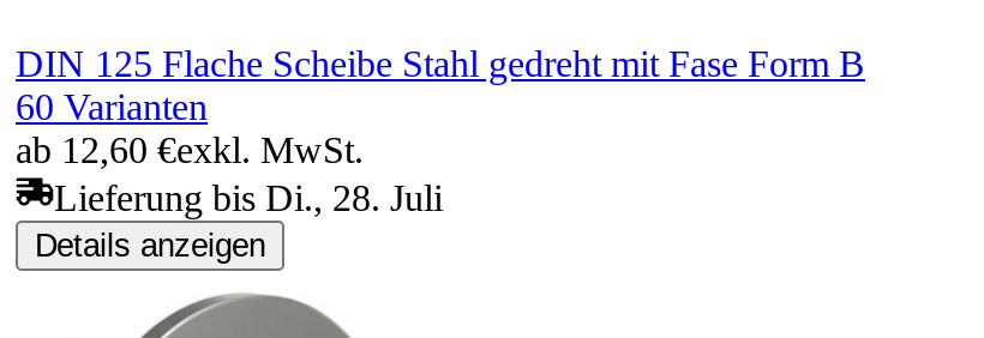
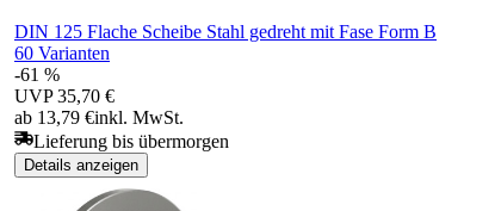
- ab 12,60 €exkl. MwSt.
- Lieferung bis Di., 28. Juli
+ -61 %
+ UVP 35,70 €
+ ab 13,79 €inkl. MwSt.
+ Lieferung bis übermorgen
